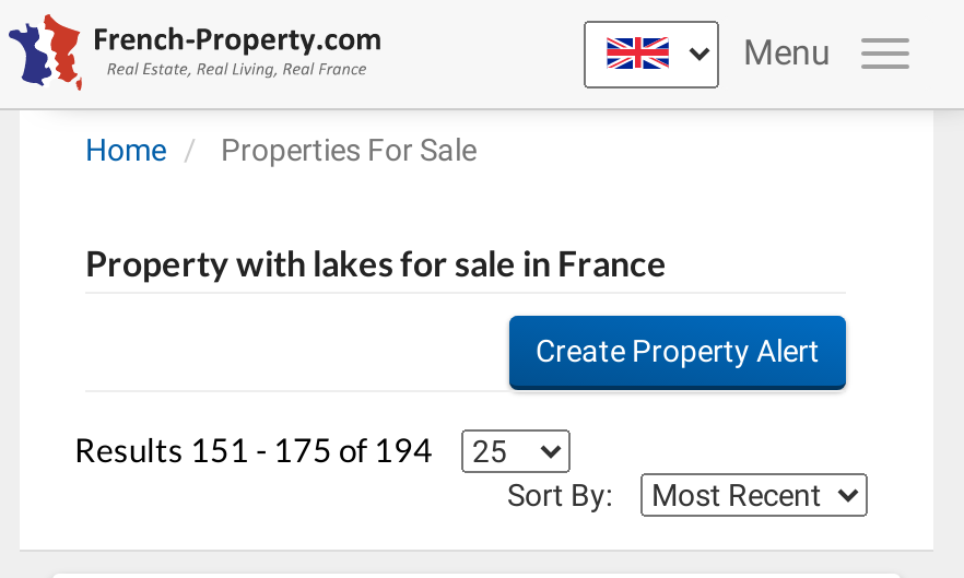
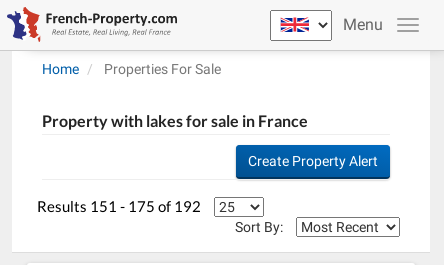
- Results 151 - 175 of 194
+ Results 151 - 175 of 192
